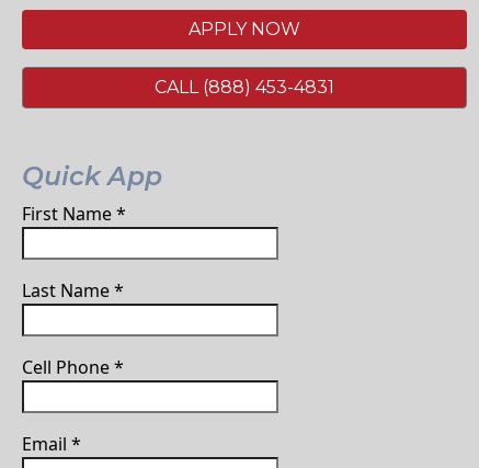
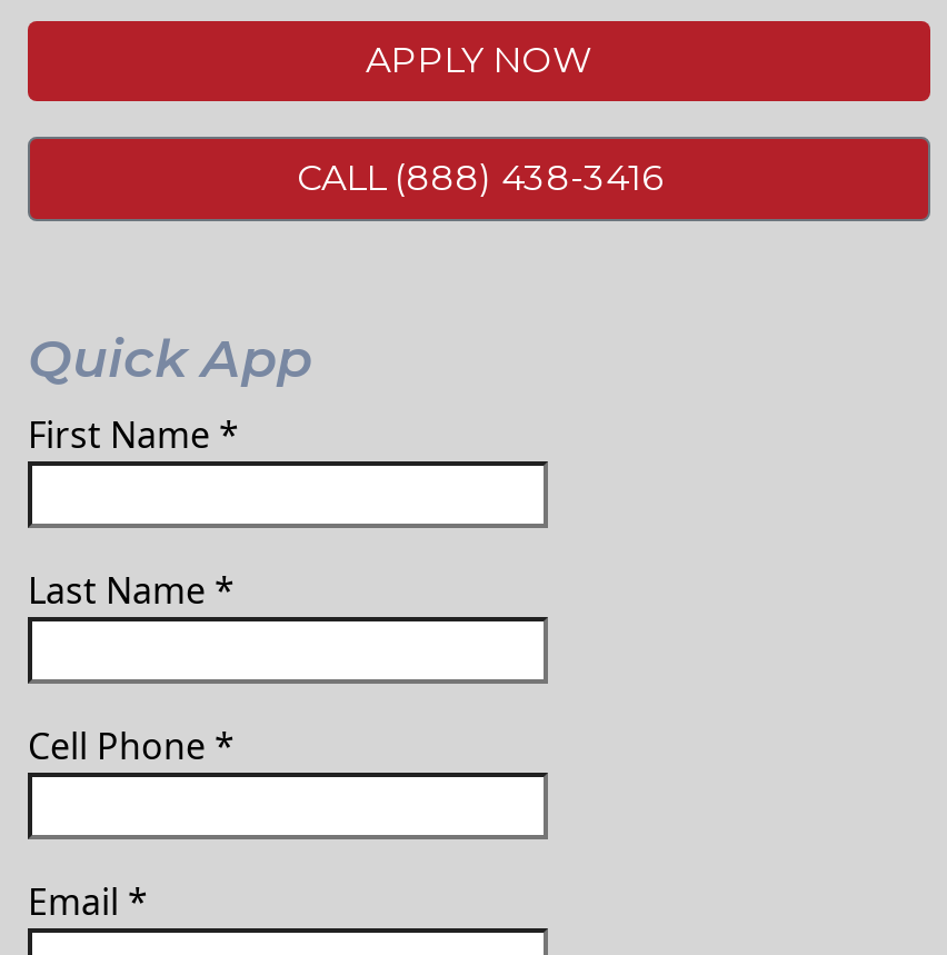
- CALL (888) 453-4831
+ CALL (888) 438-3416
